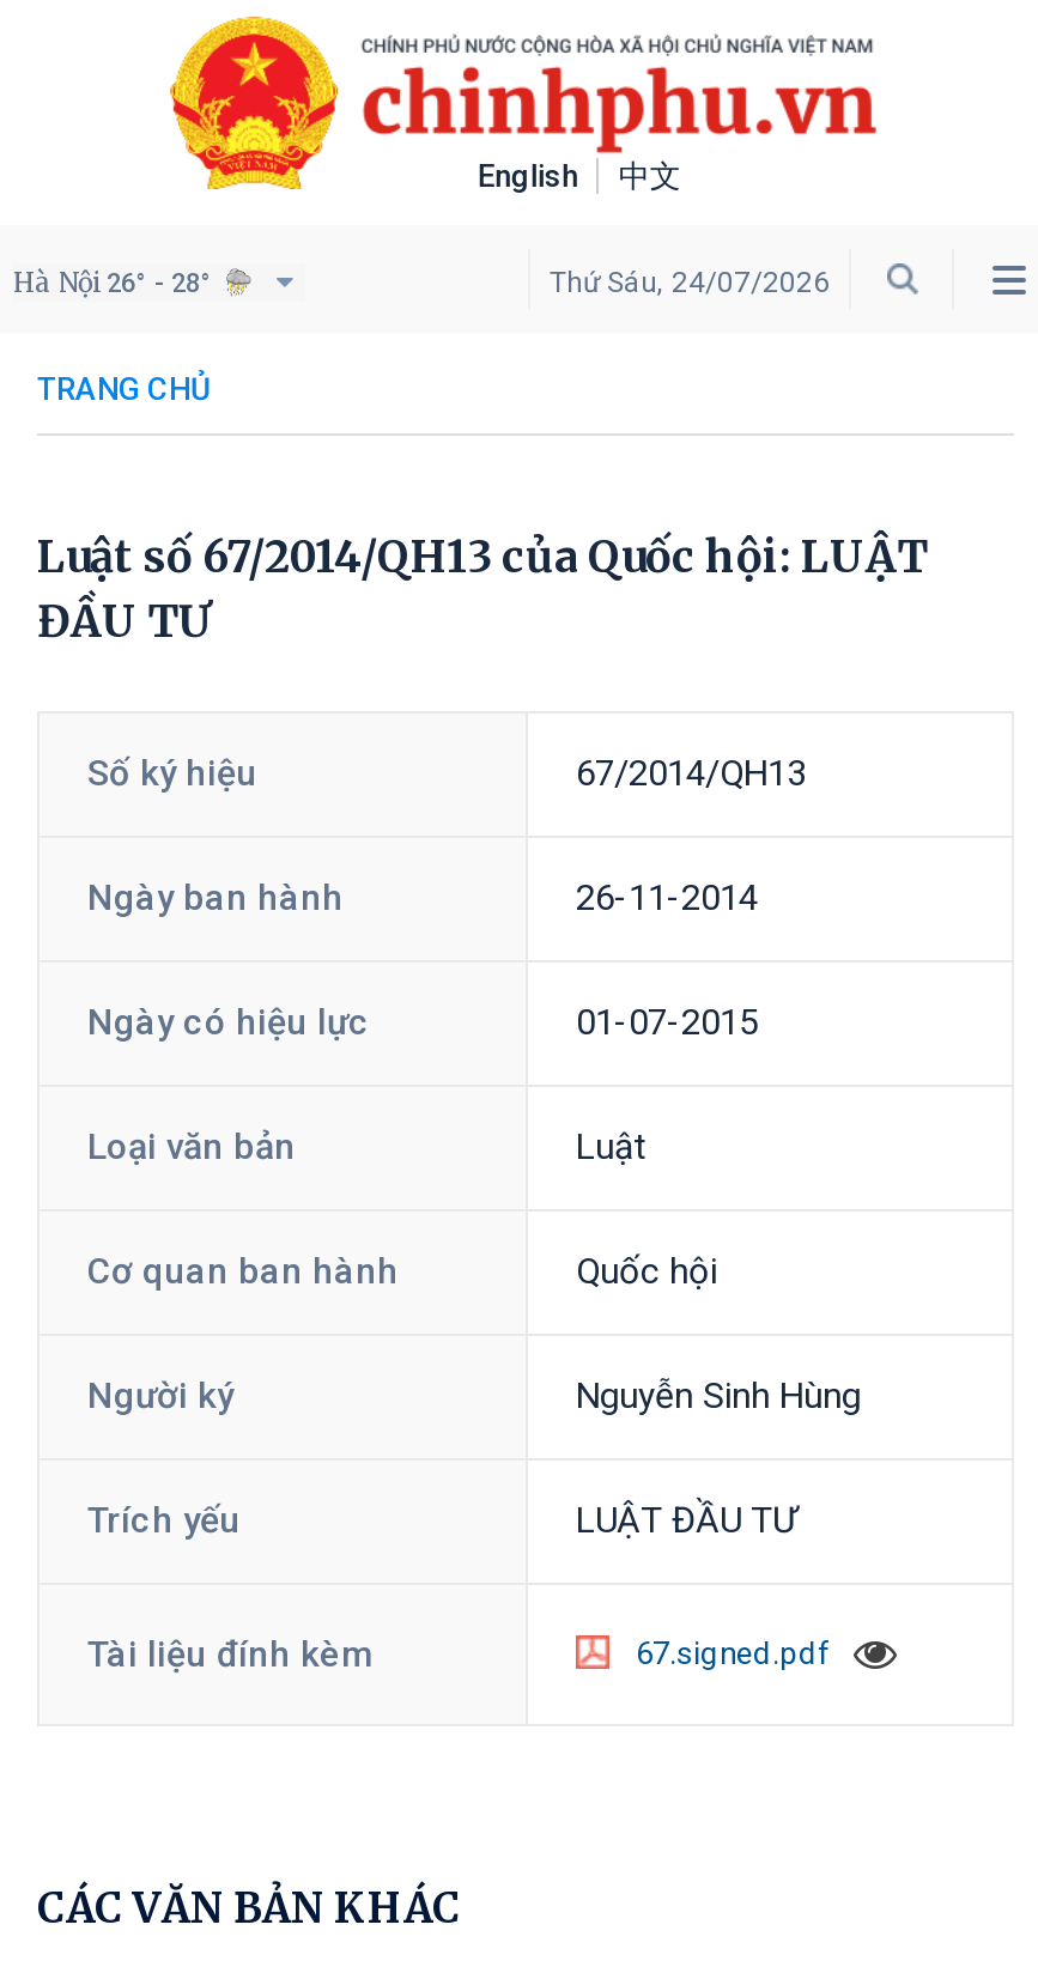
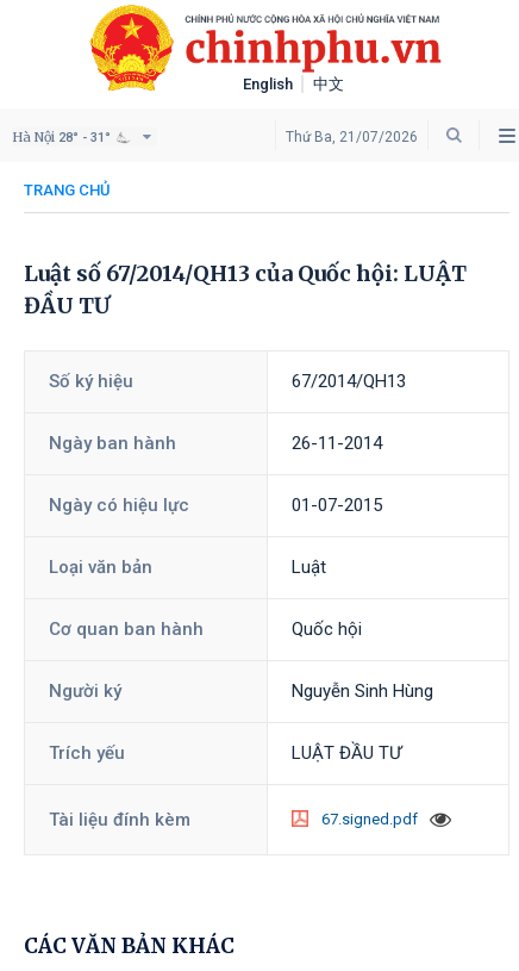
- Hà Nội 26° - 28°
+ Hà Nội 28° - 31°

- Thứ Sáu, 24/07/2026
+ Thứ Ba, 21/07/2026
